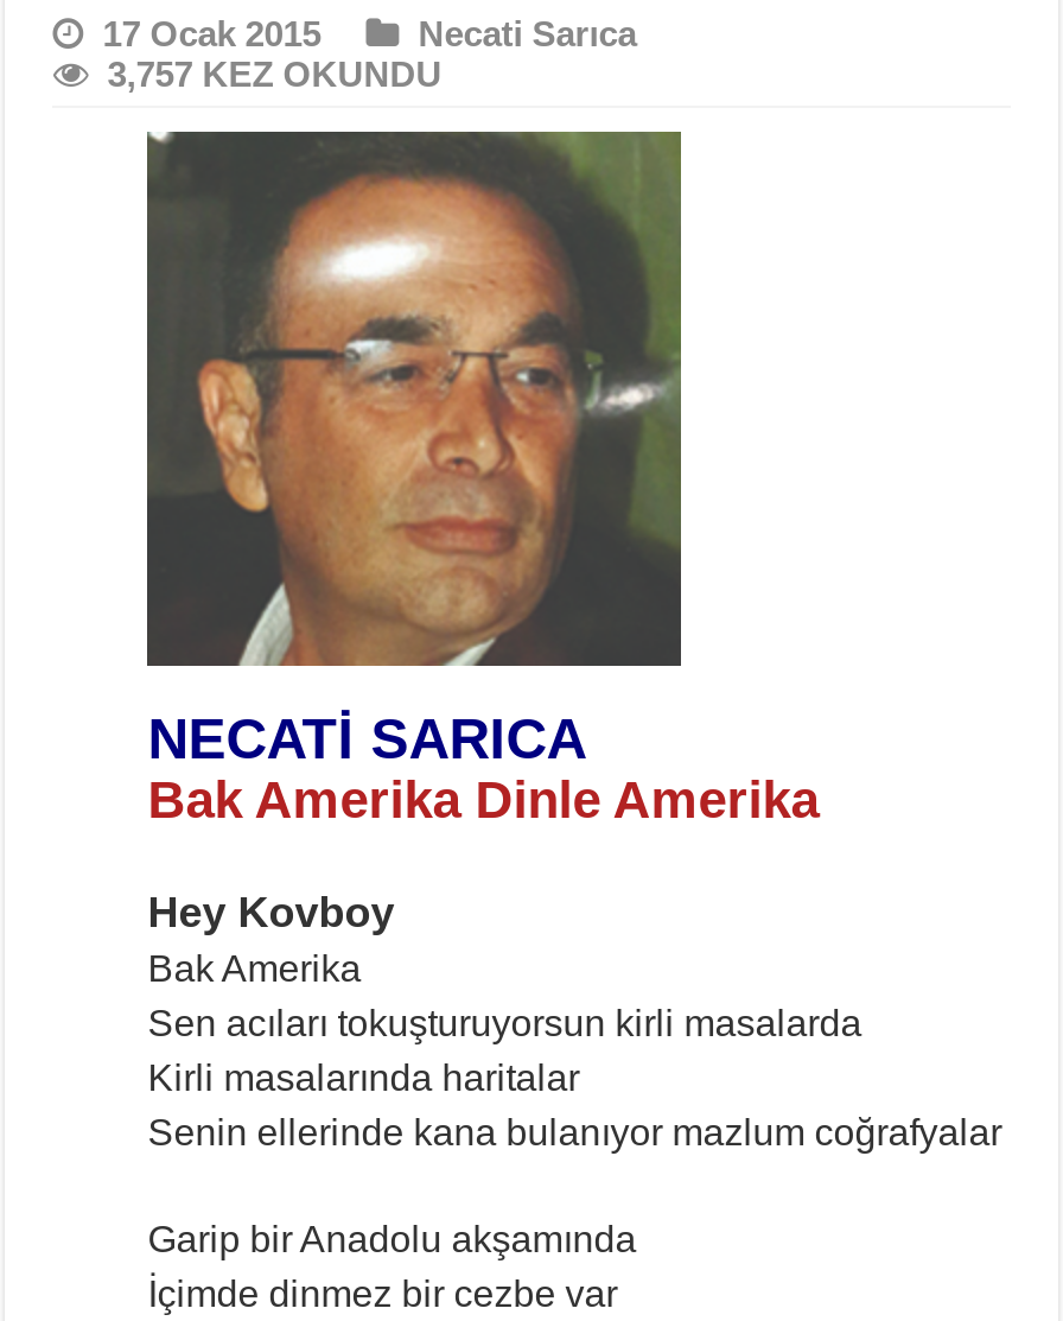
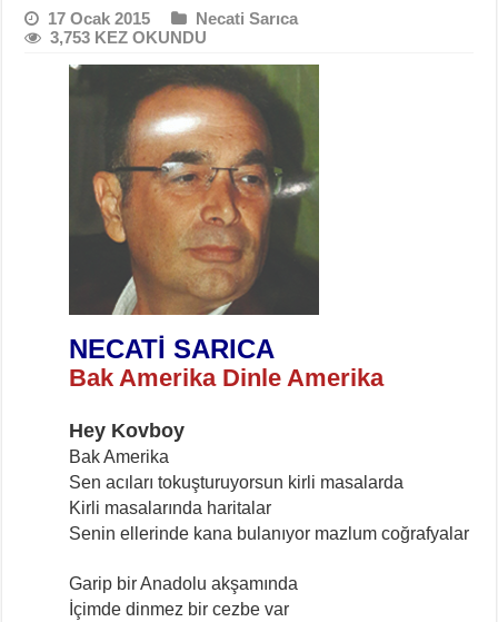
- 3,757 KEZ OKUNDU
+ 3,753 KEZ OKUNDU
